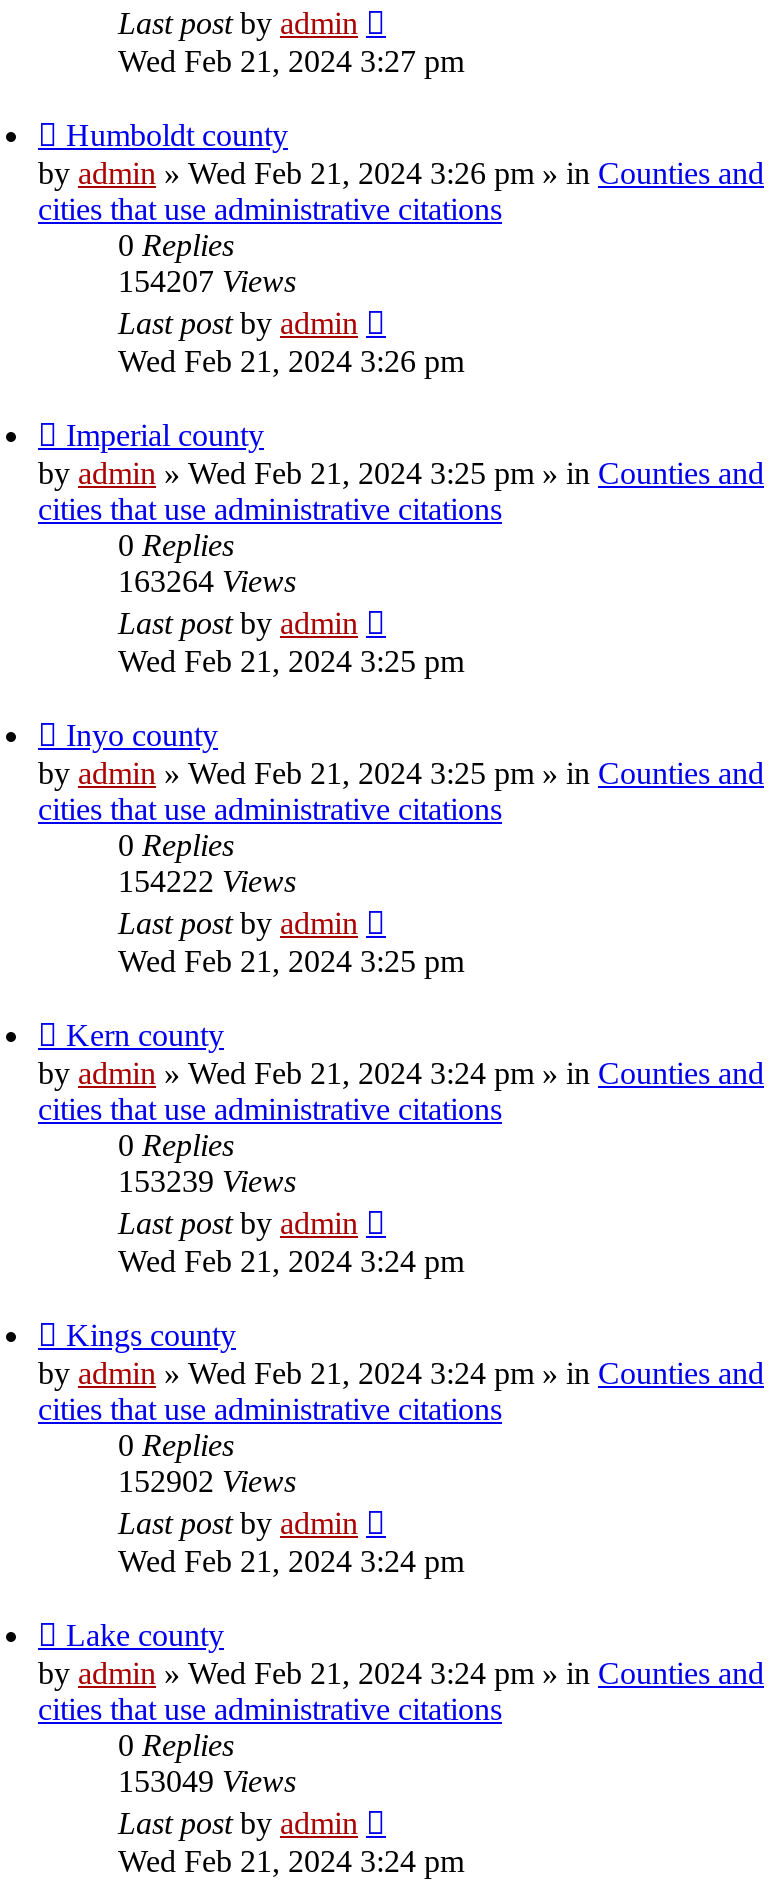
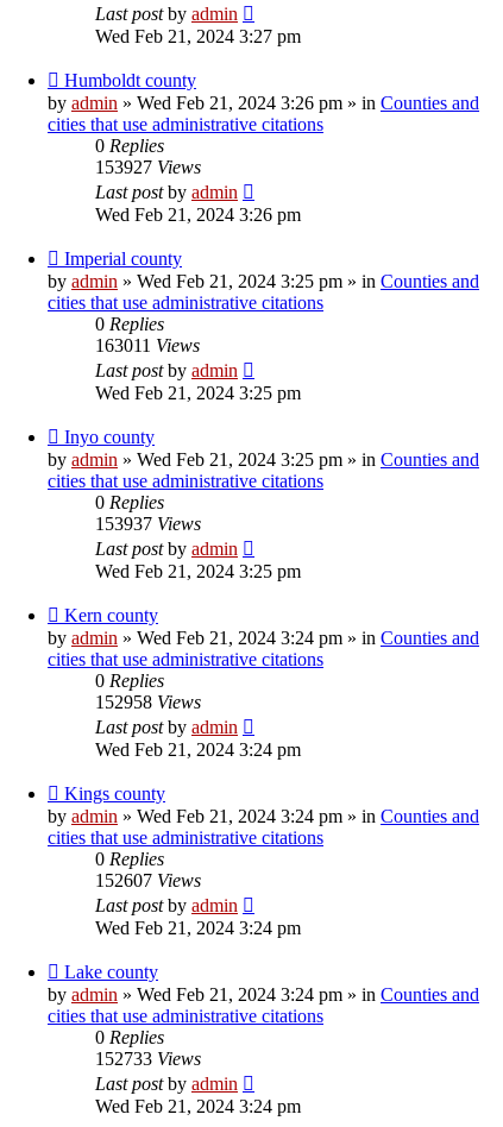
- 154207 Views
+ 153927 Views

- 163264 Views
+ 163011 Views

- 154222 Views
+ 153937 Views

- 153239 Views
+ 152958 Views

- 152902 Views
+ 152607 Views

- 153049 Views
+ 152733 Views
